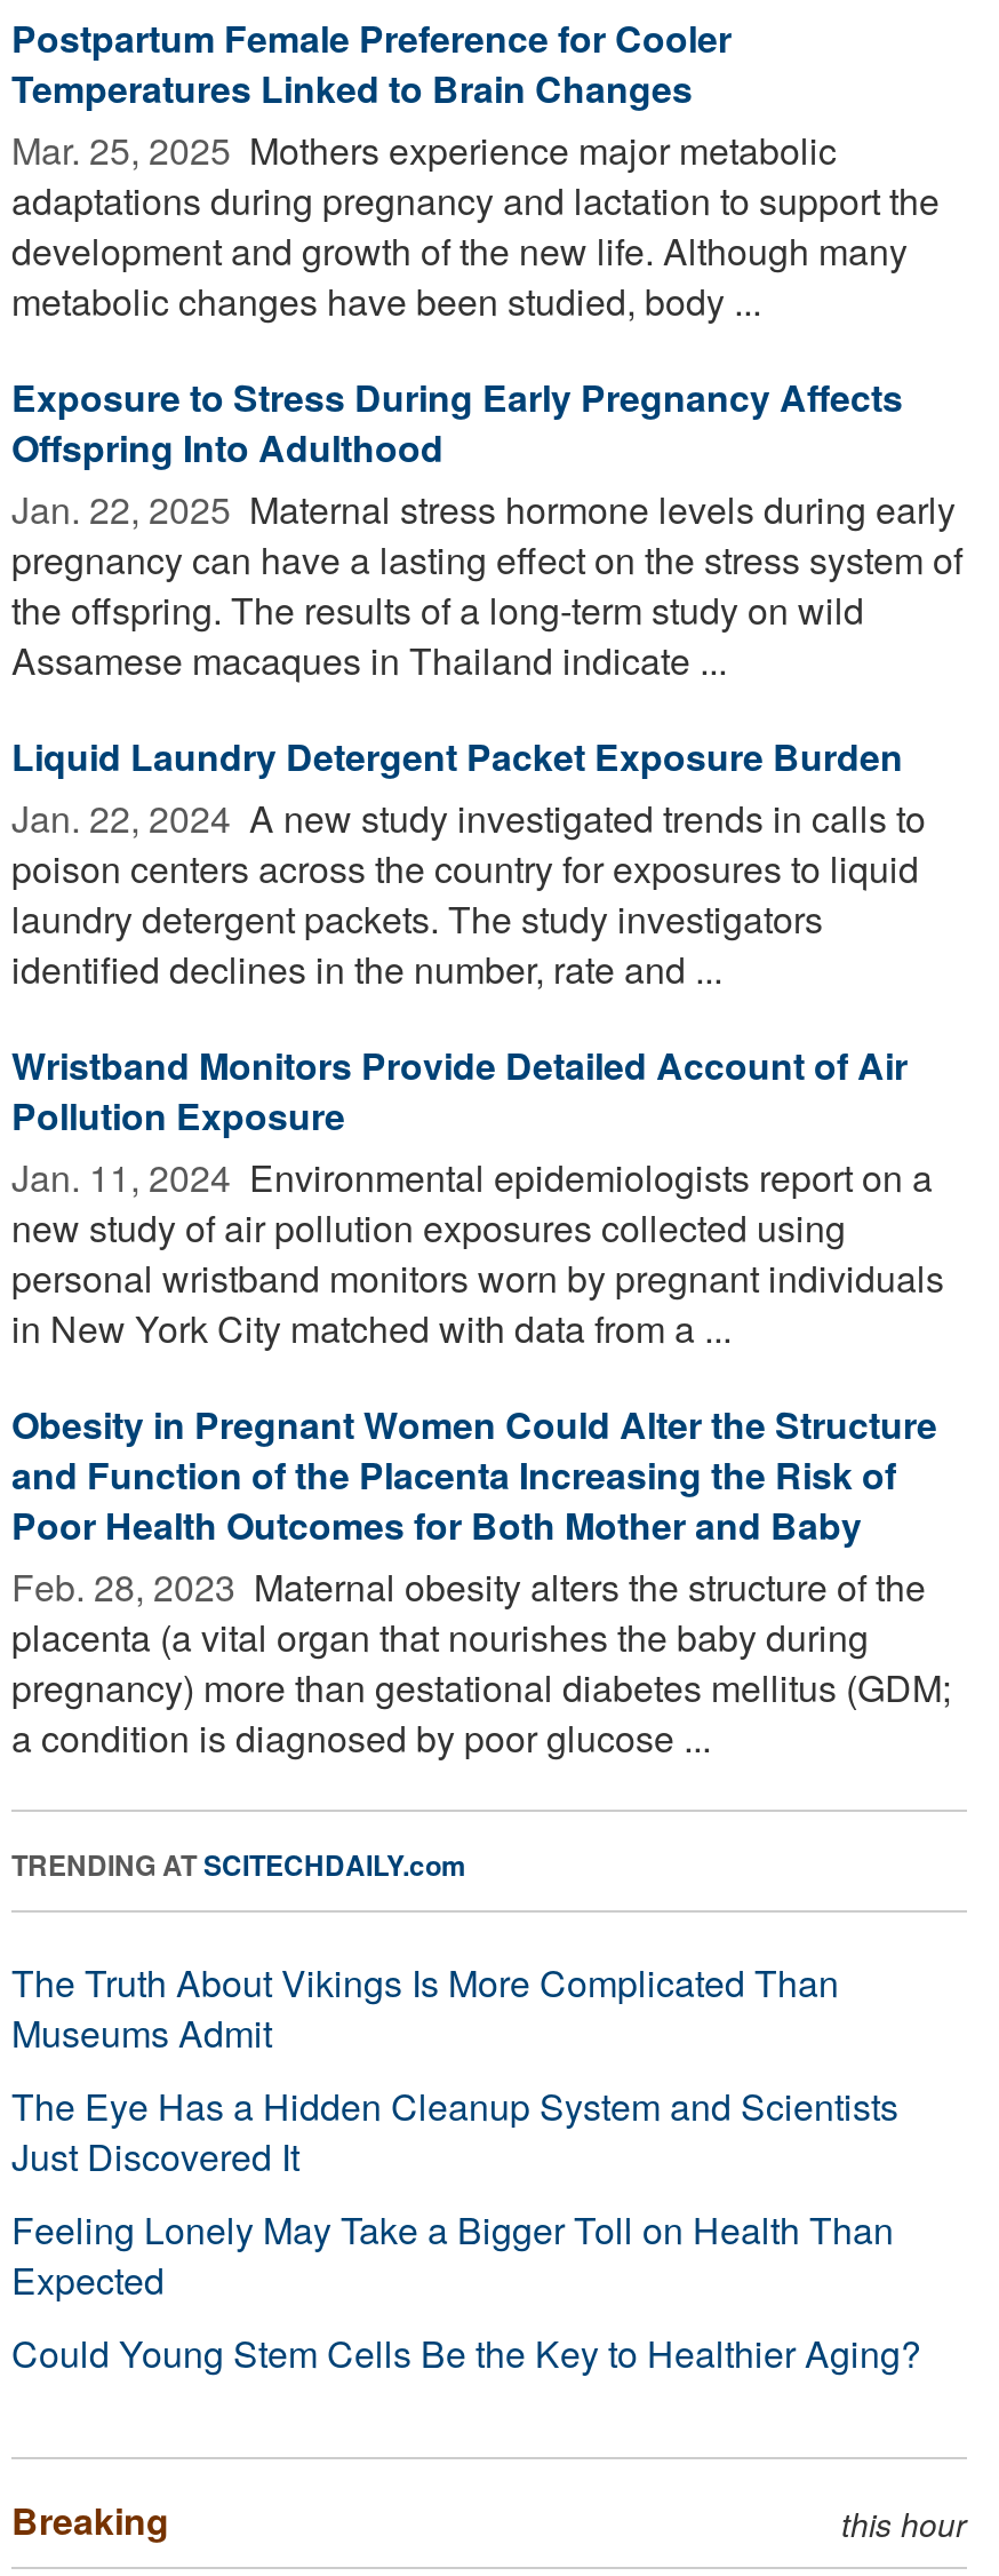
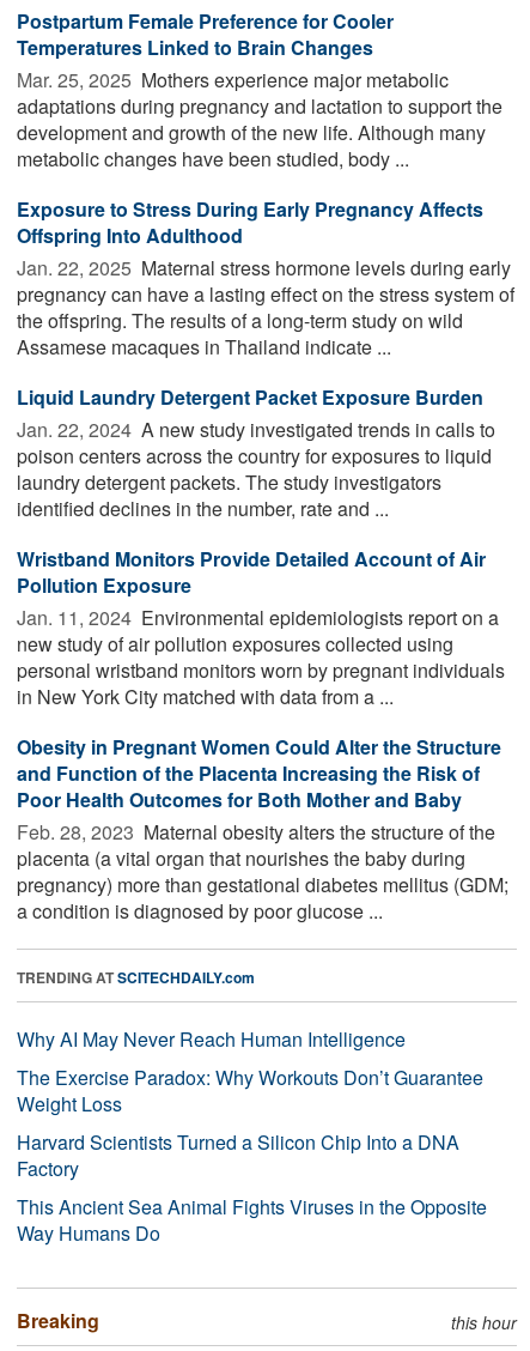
- The Truth About Vikings Is More Complicated Than
- Museums Admit
- The Eye Has a Hidden Cleanup System and Scientists
- Just Discovered It
- Feeling Lonely May Take a Bigger Toll on Health Than
- Expected
- Could Young Stem Cells Be the Key to Healthier Aging?
+ Why AI May Never Reach Human Intelligence
+ The Exercise Paradox: Why Workouts Don’t Guarantee
+ Weight Loss
+ Harvard Scientists Turned a Silicon Chip Into a DNA
+ Factory
+ This Ancient Sea Animal Fights Viruses in the Opposite
+ Way Humans Do
